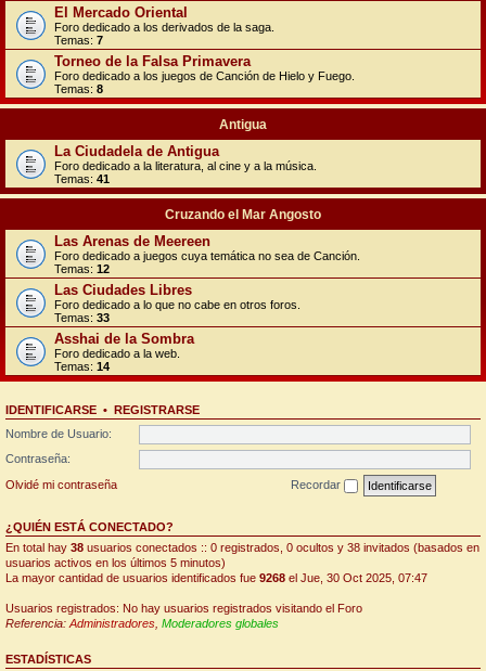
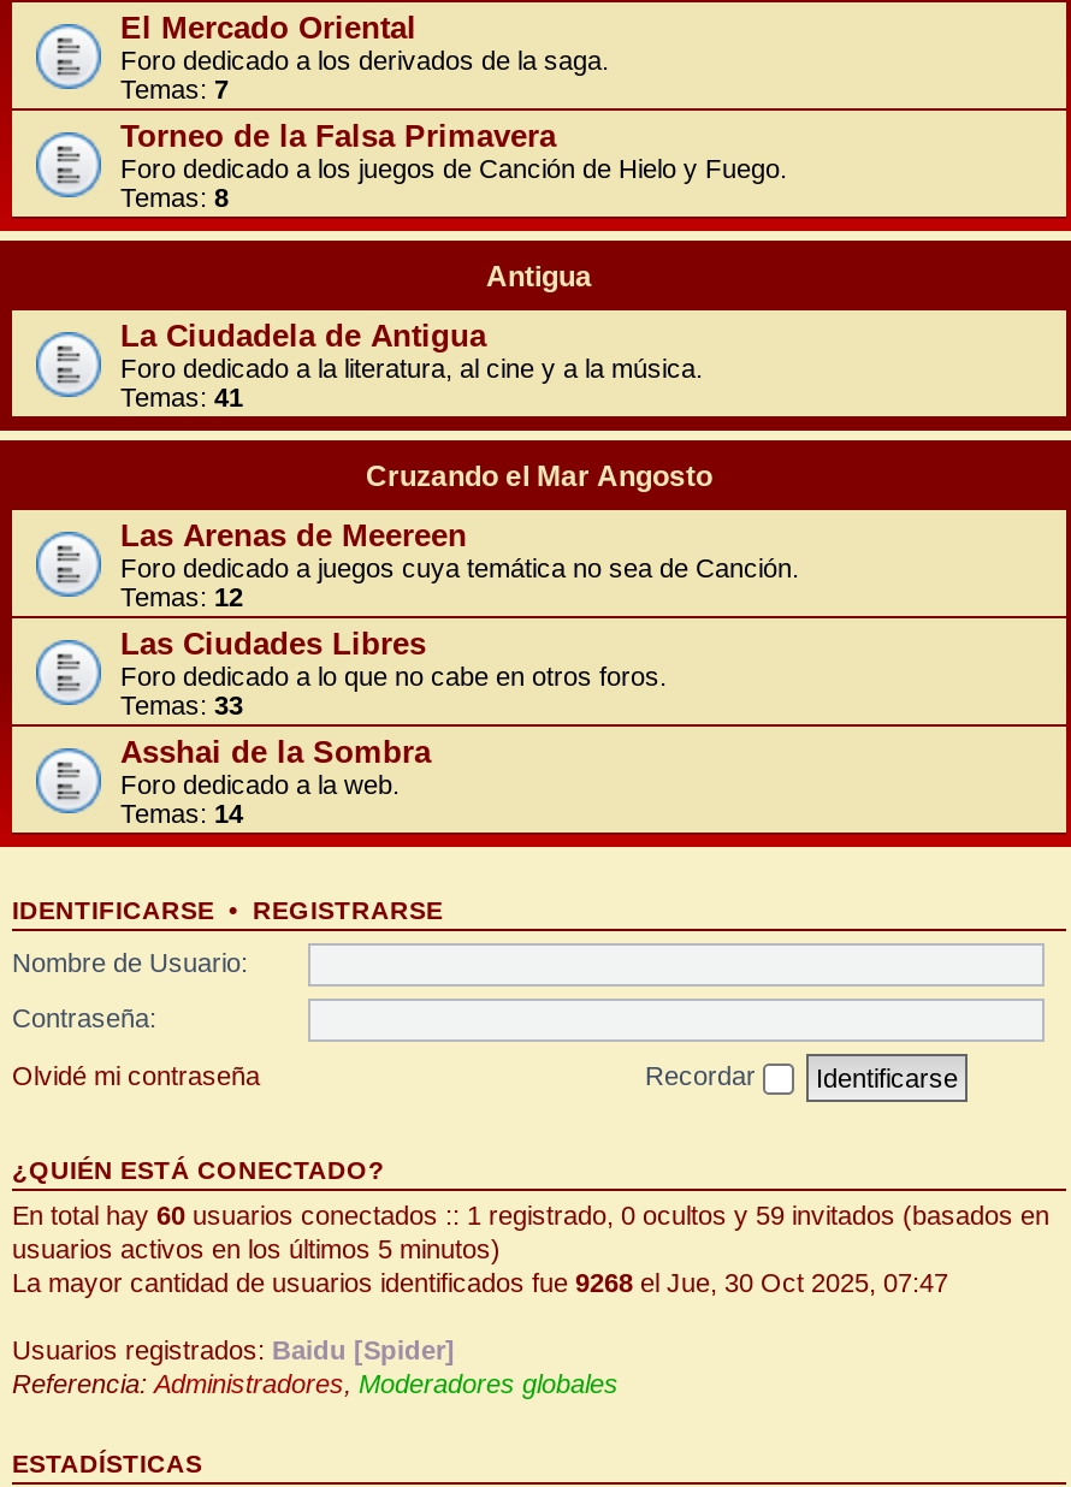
- En total hay 38 usuarios conectados :: 0 registrados, 0 ocultos y 38 invitados (basados en
+ En total hay 60 usuarios conectados :: 1 registrado, 0 ocultos y 59 invitados (basados en

- Usuarios registrados: No hay usuarios registrados visitando el Foro
+ Usuarios registrados: Baidu [Spider]
